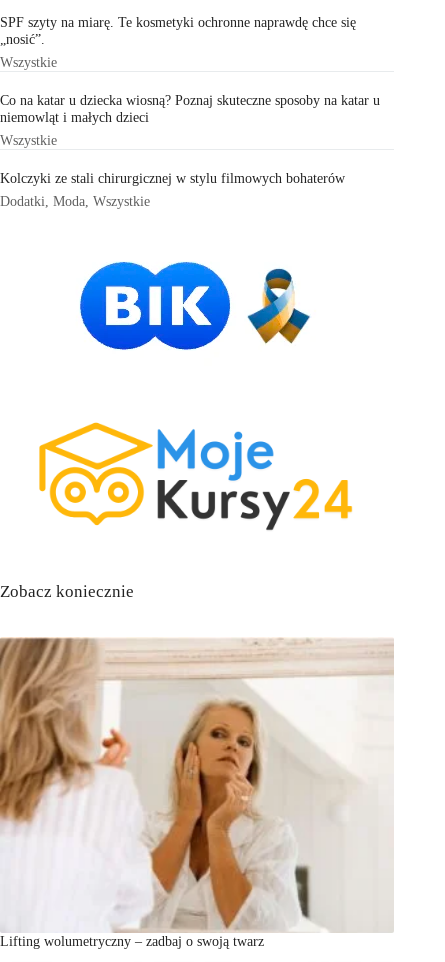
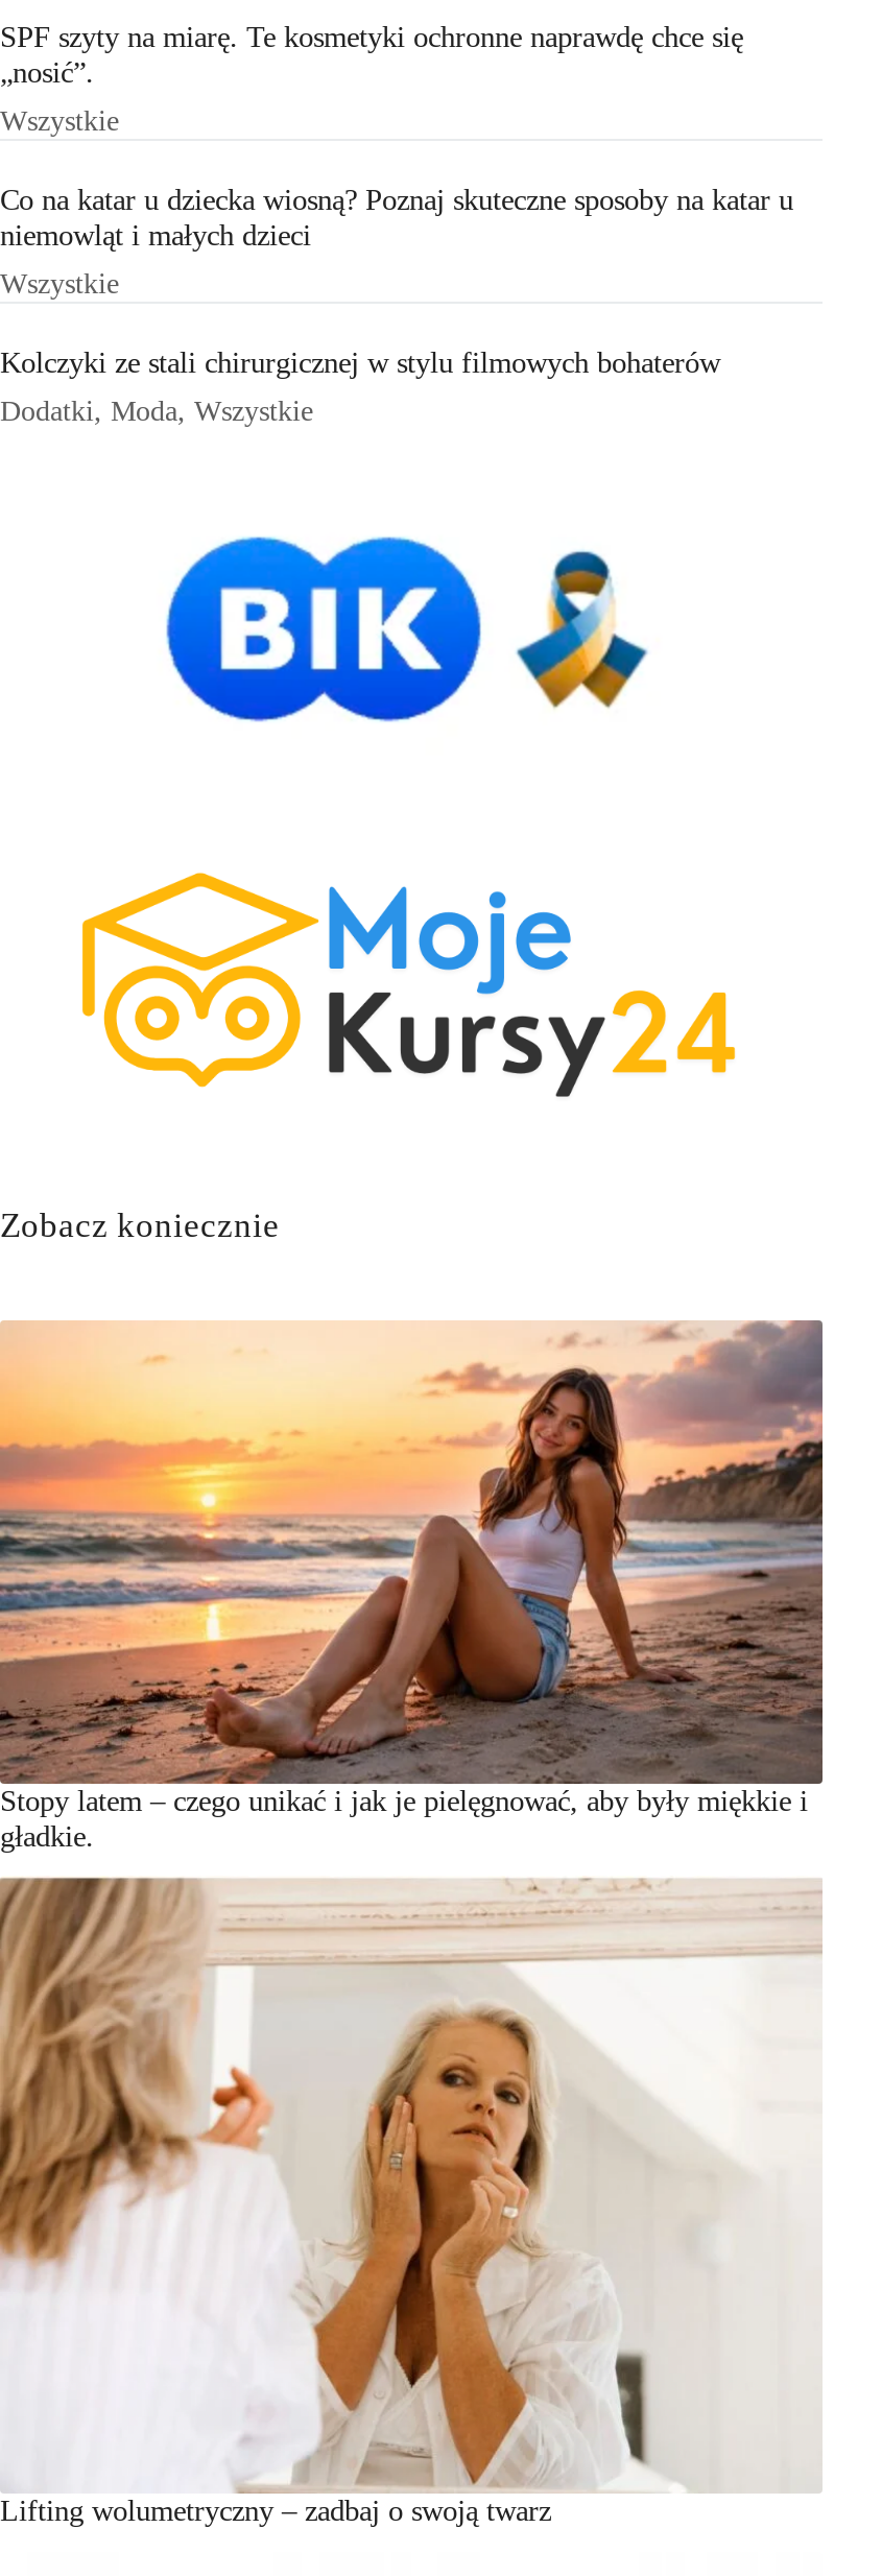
+ [image]
+ Stopy latem – czego unikać i jak je pielęgnować, aby były miękkie i
+ gładkie.
